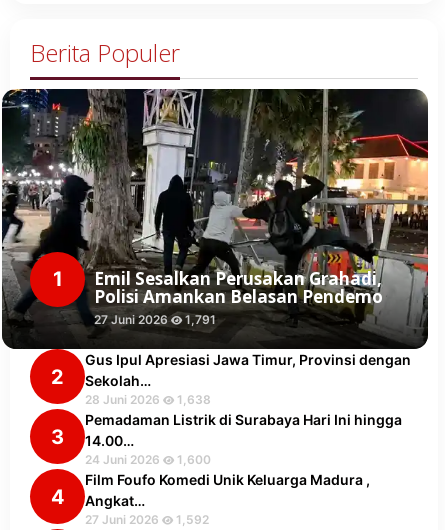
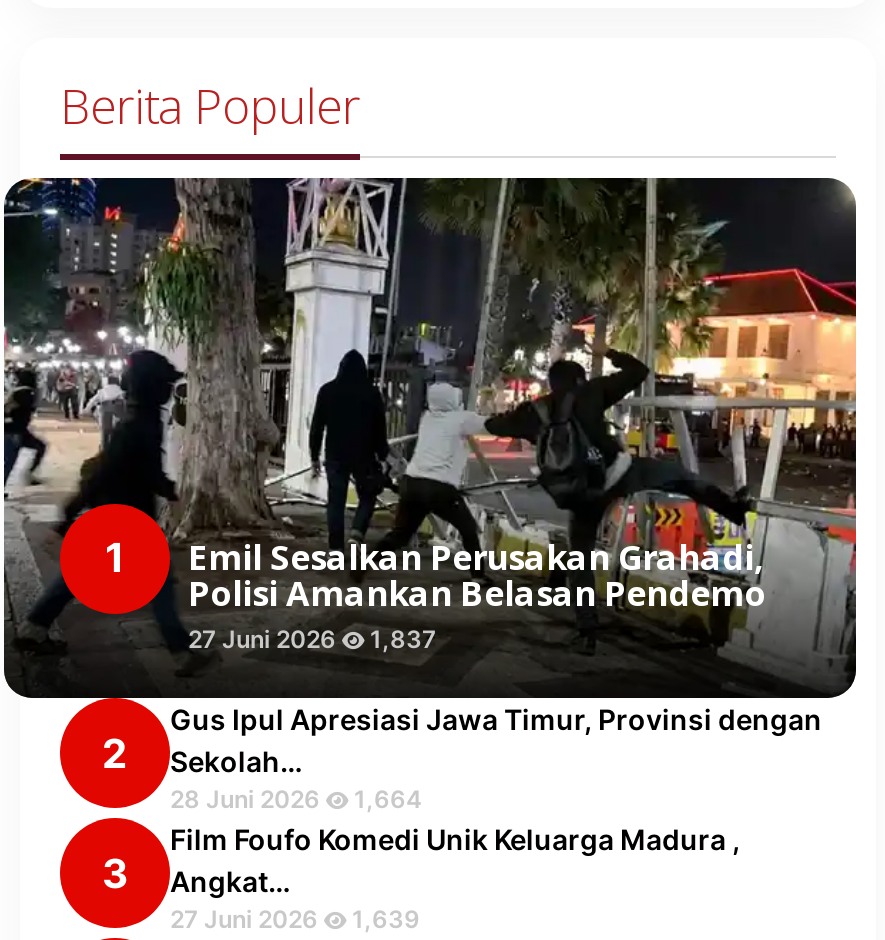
- 27 Juni 2026 1,791
+ 27 Juni 2026 1,837

- 28 Juni 2026 1,638
+ 28 Juni 2026 1,664

- Pemadaman Listrik di Surabaya Hari Ini hingga
- 14.00…
- 24 Juni 2026
- 1,600
- 4

- 27 Juni 2026 1,592
+ 27 Juni 2026 1,639
